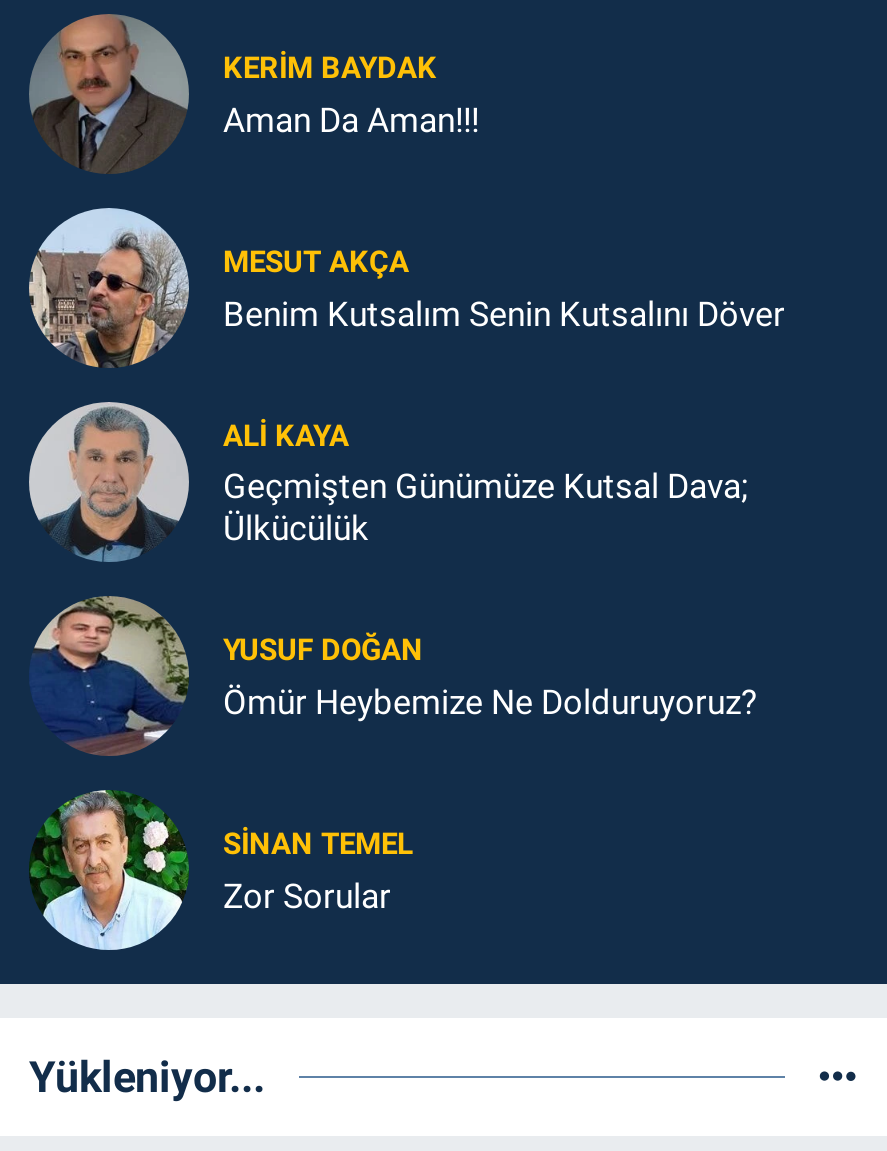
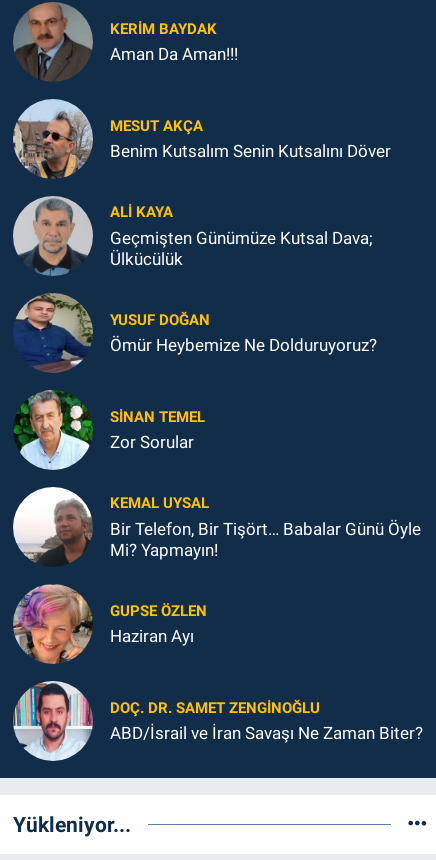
+ [image]
+ DOÇ. DR. SAMET ZENGİNOĞLU
+ ABD/İsrail ve İran Savaşı Ne Zaman Biter?

+ [image]

+ [image]
+ KEMAL UYSAL
+ Bir Telefon, Bir Tişört… Babalar Günü Öyle
+ Mi? Yapmayın!
+ GUPSE ÖZLEN
+ Haziran Ayı
